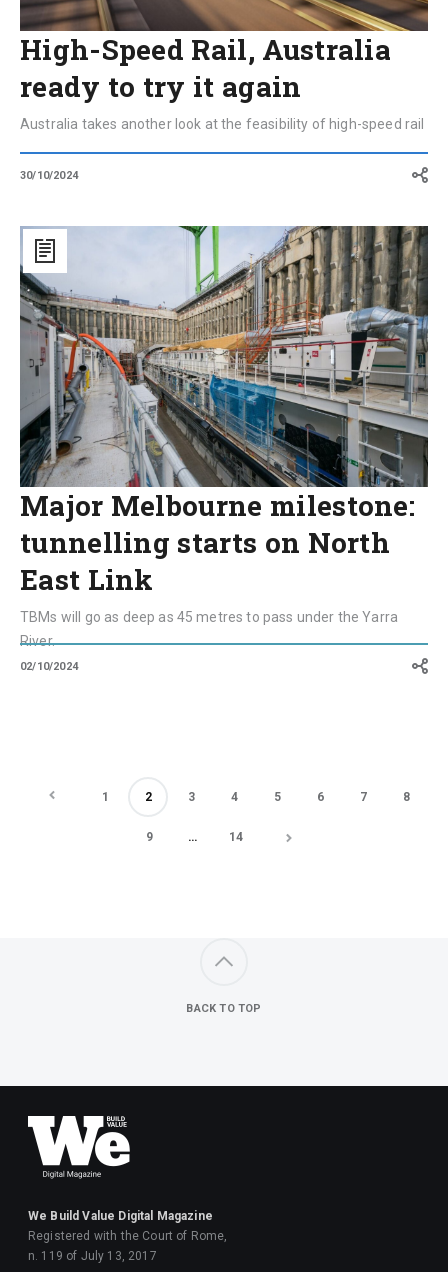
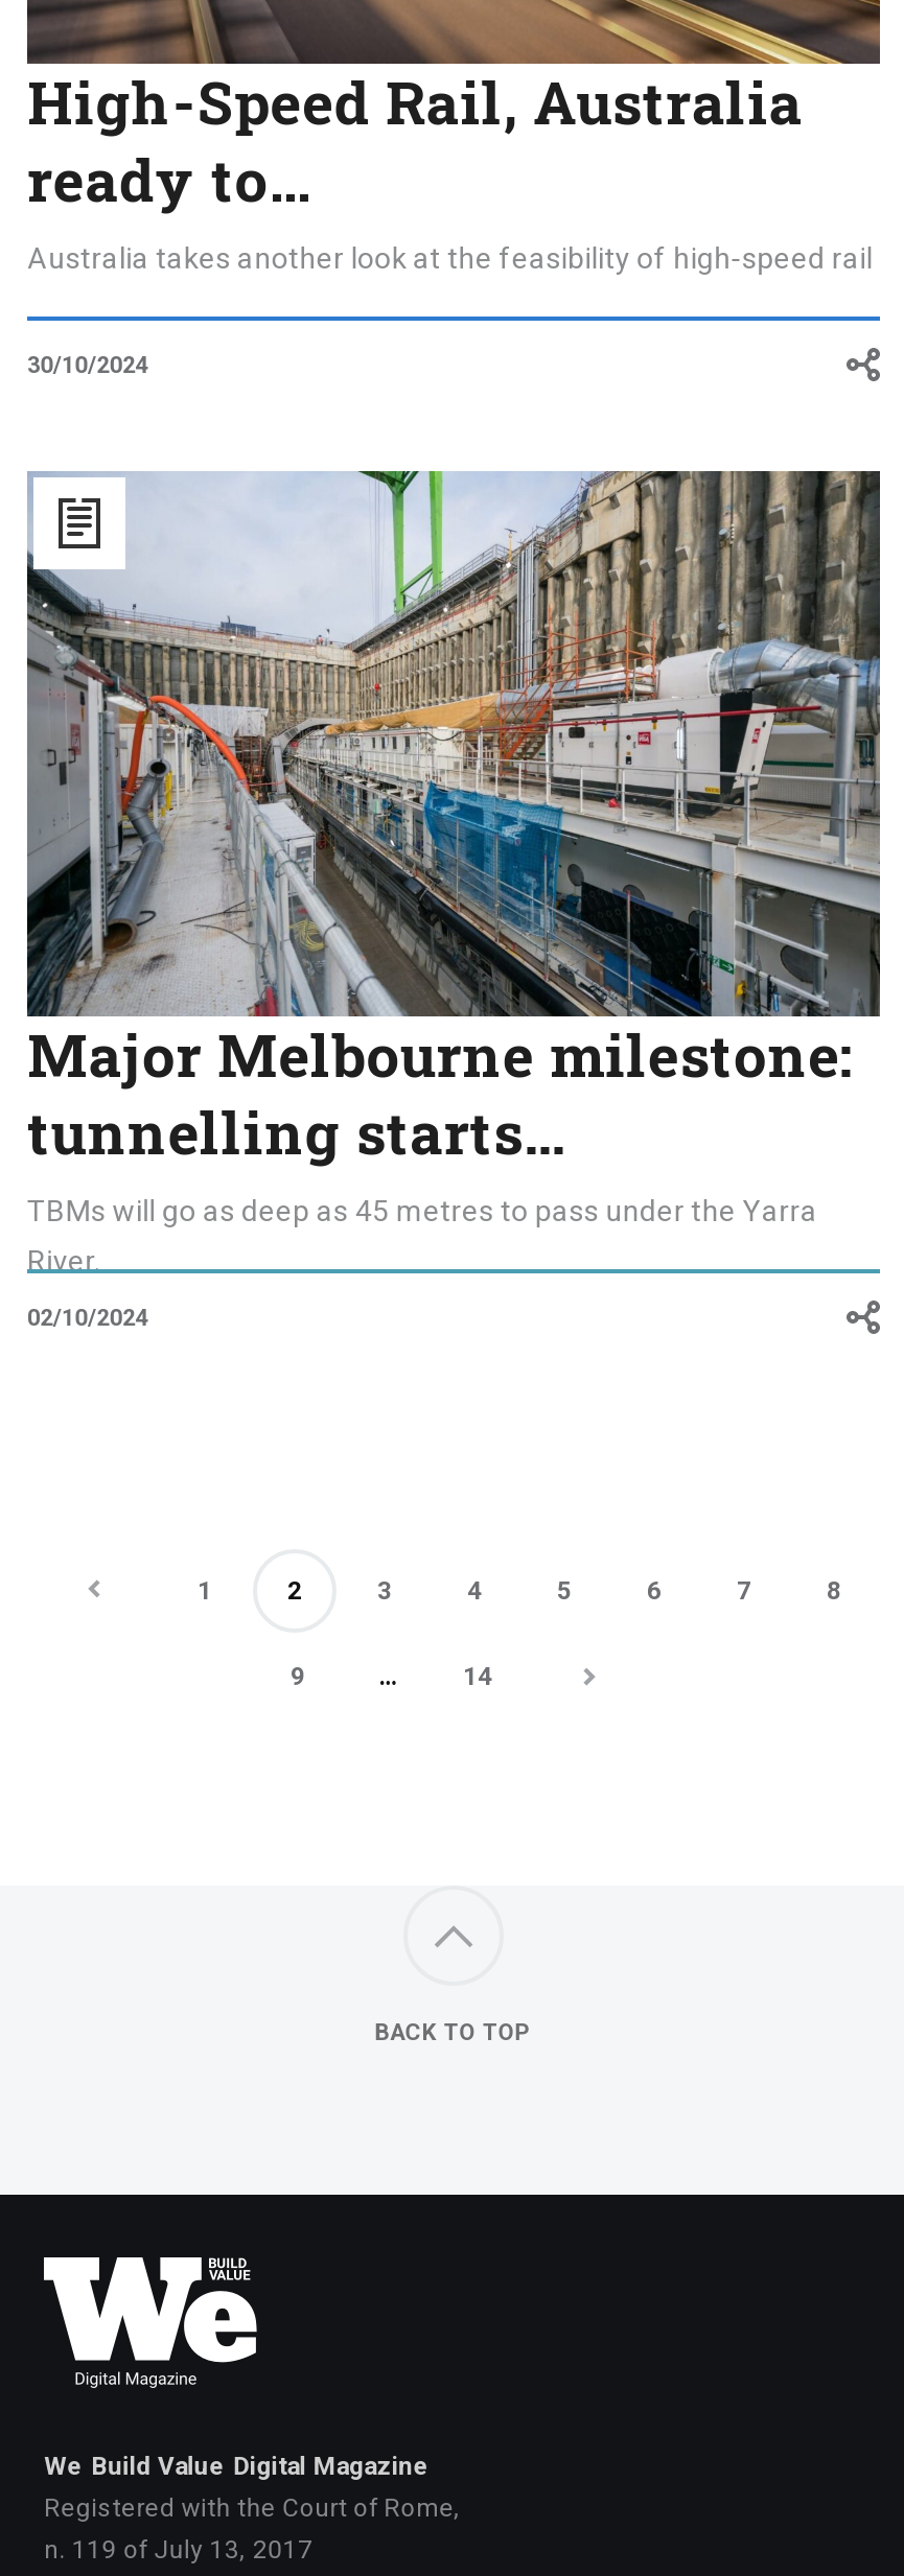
- ready to try it again
+ ready to…

- tunnelling starts on North
- East Link
+ tunnelling starts…
